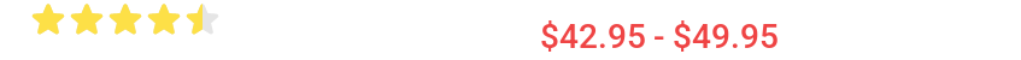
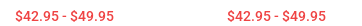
+ $42.95 - $49.95
